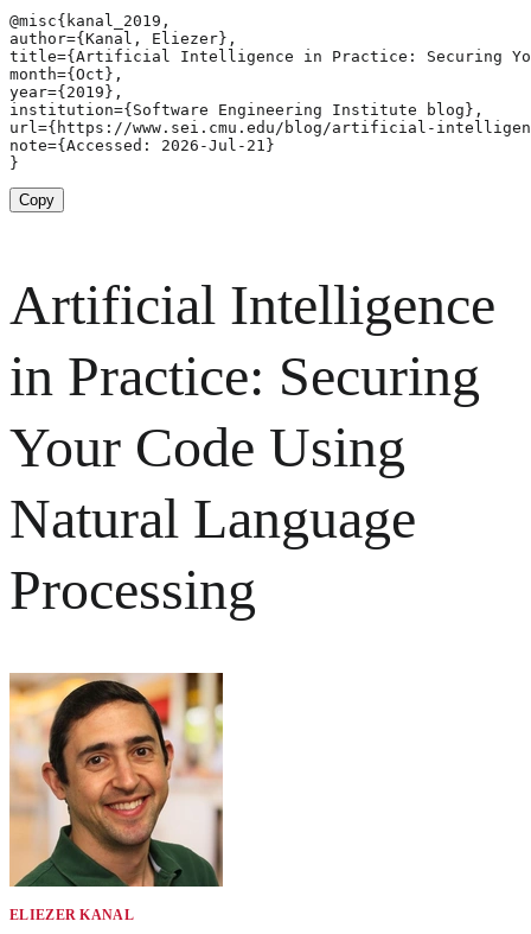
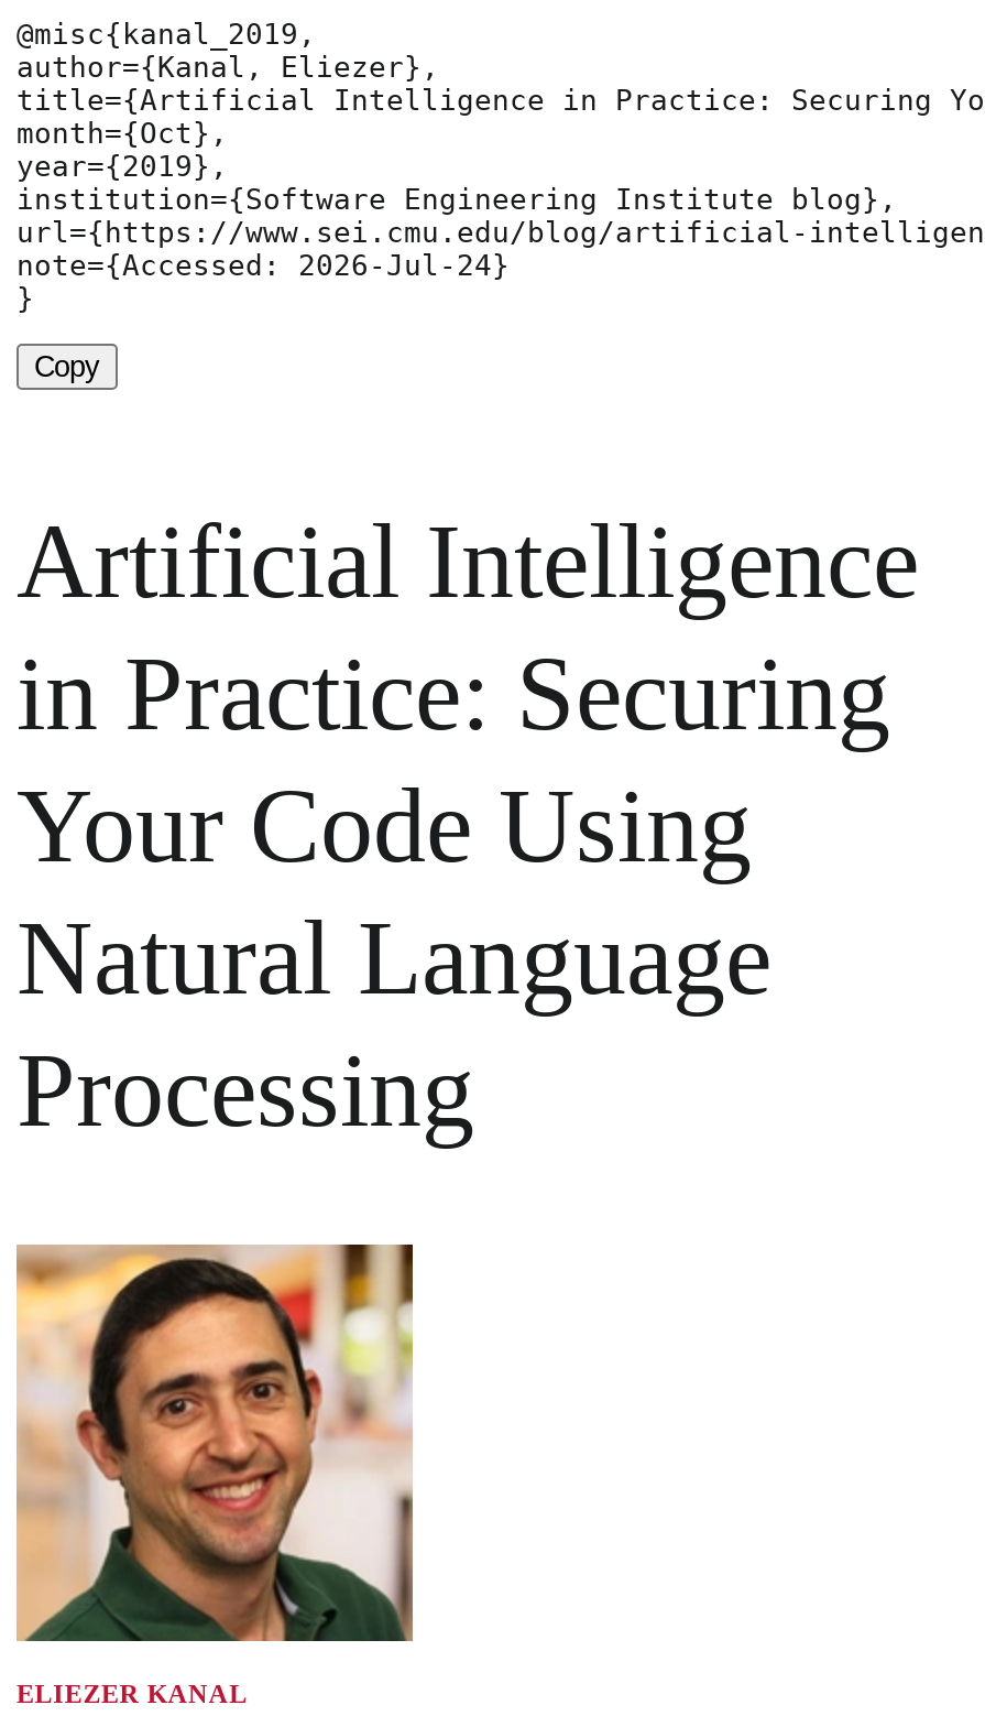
- note={Accessed: 2026-Jul-21}
+ note={Accessed: 2026-Jul-24}
